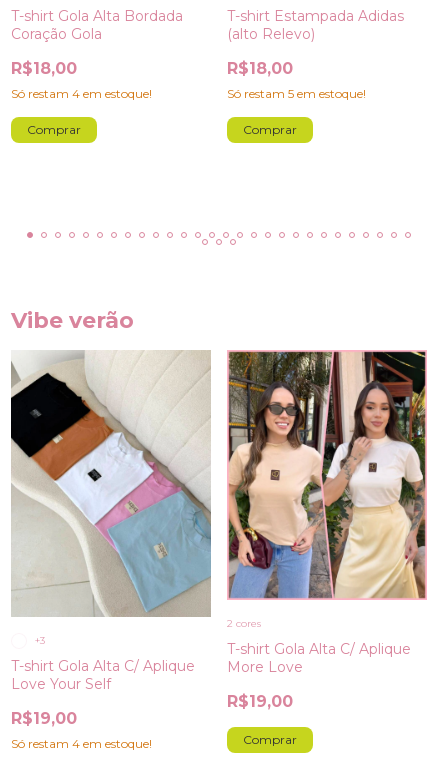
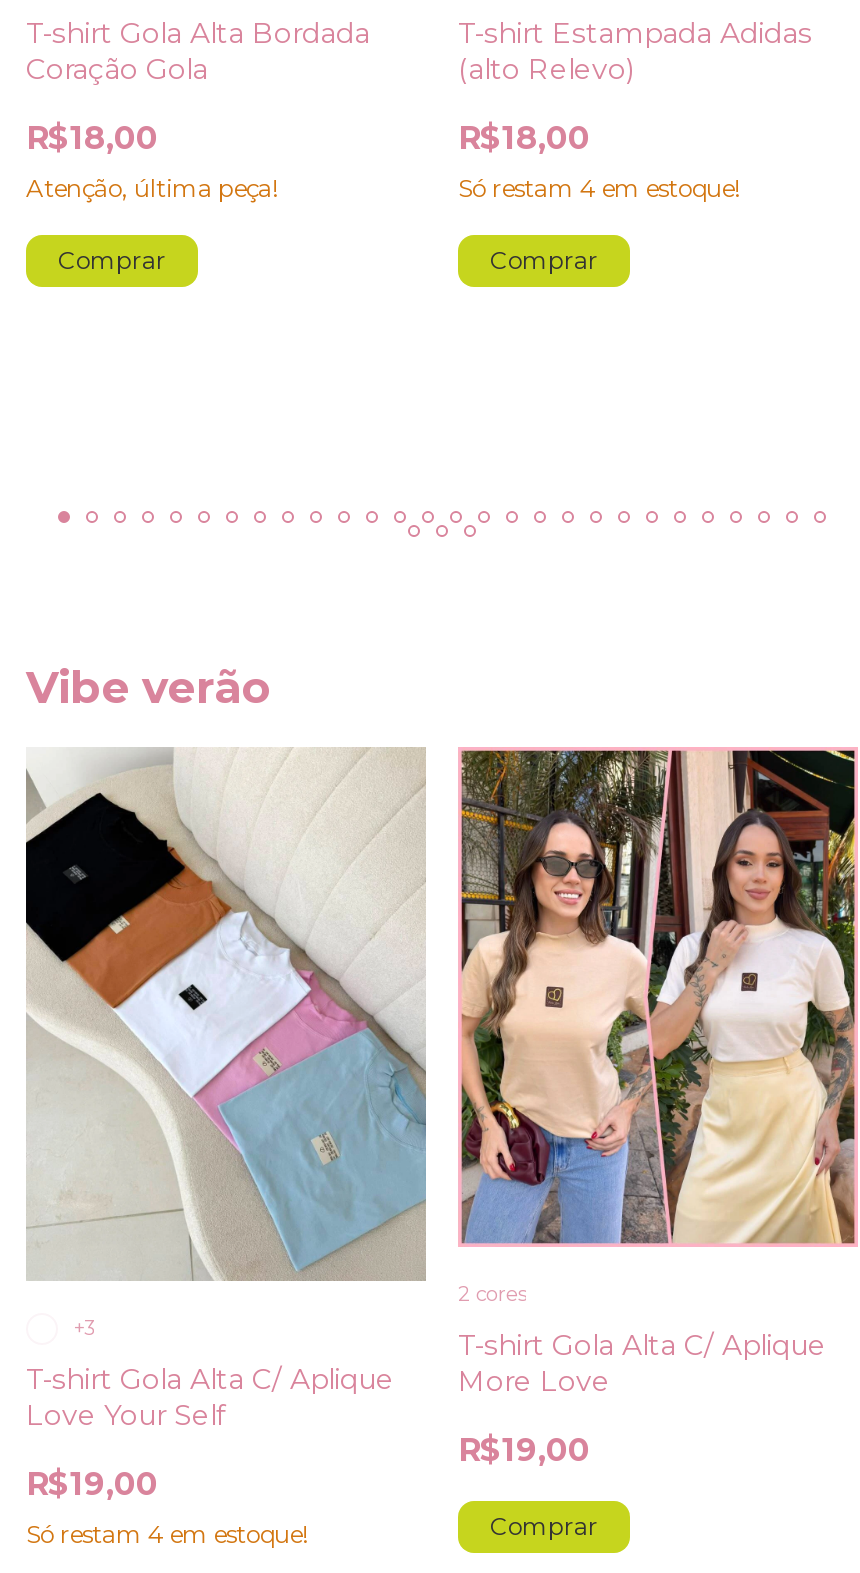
- Só restam 4 em estoque!
+ Atenção, última peça!

- Só restam 5 em estoque!
+ Só restam 4 em estoque!
